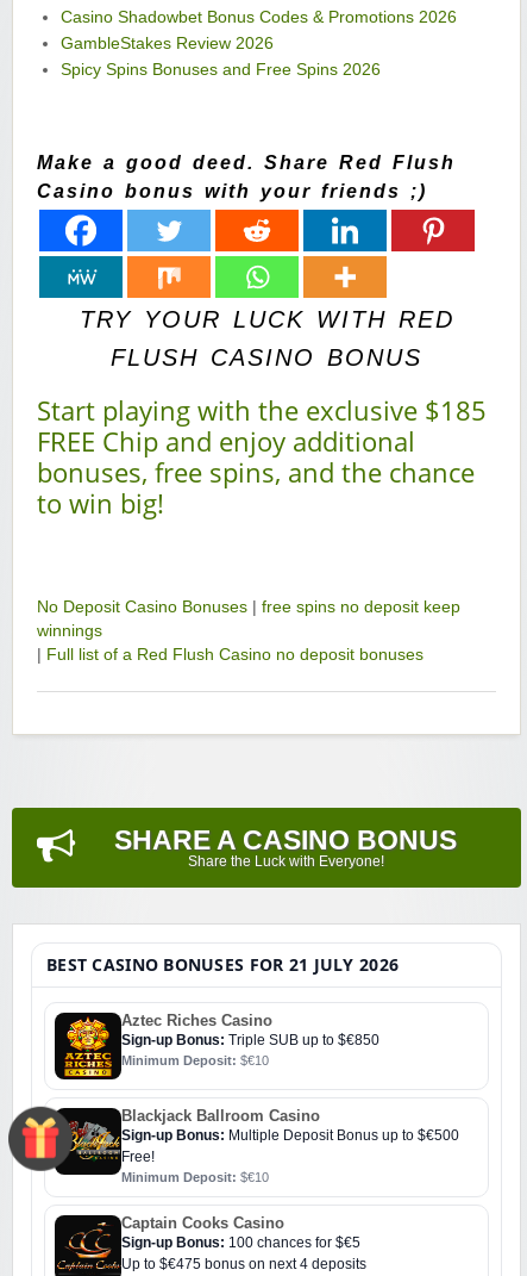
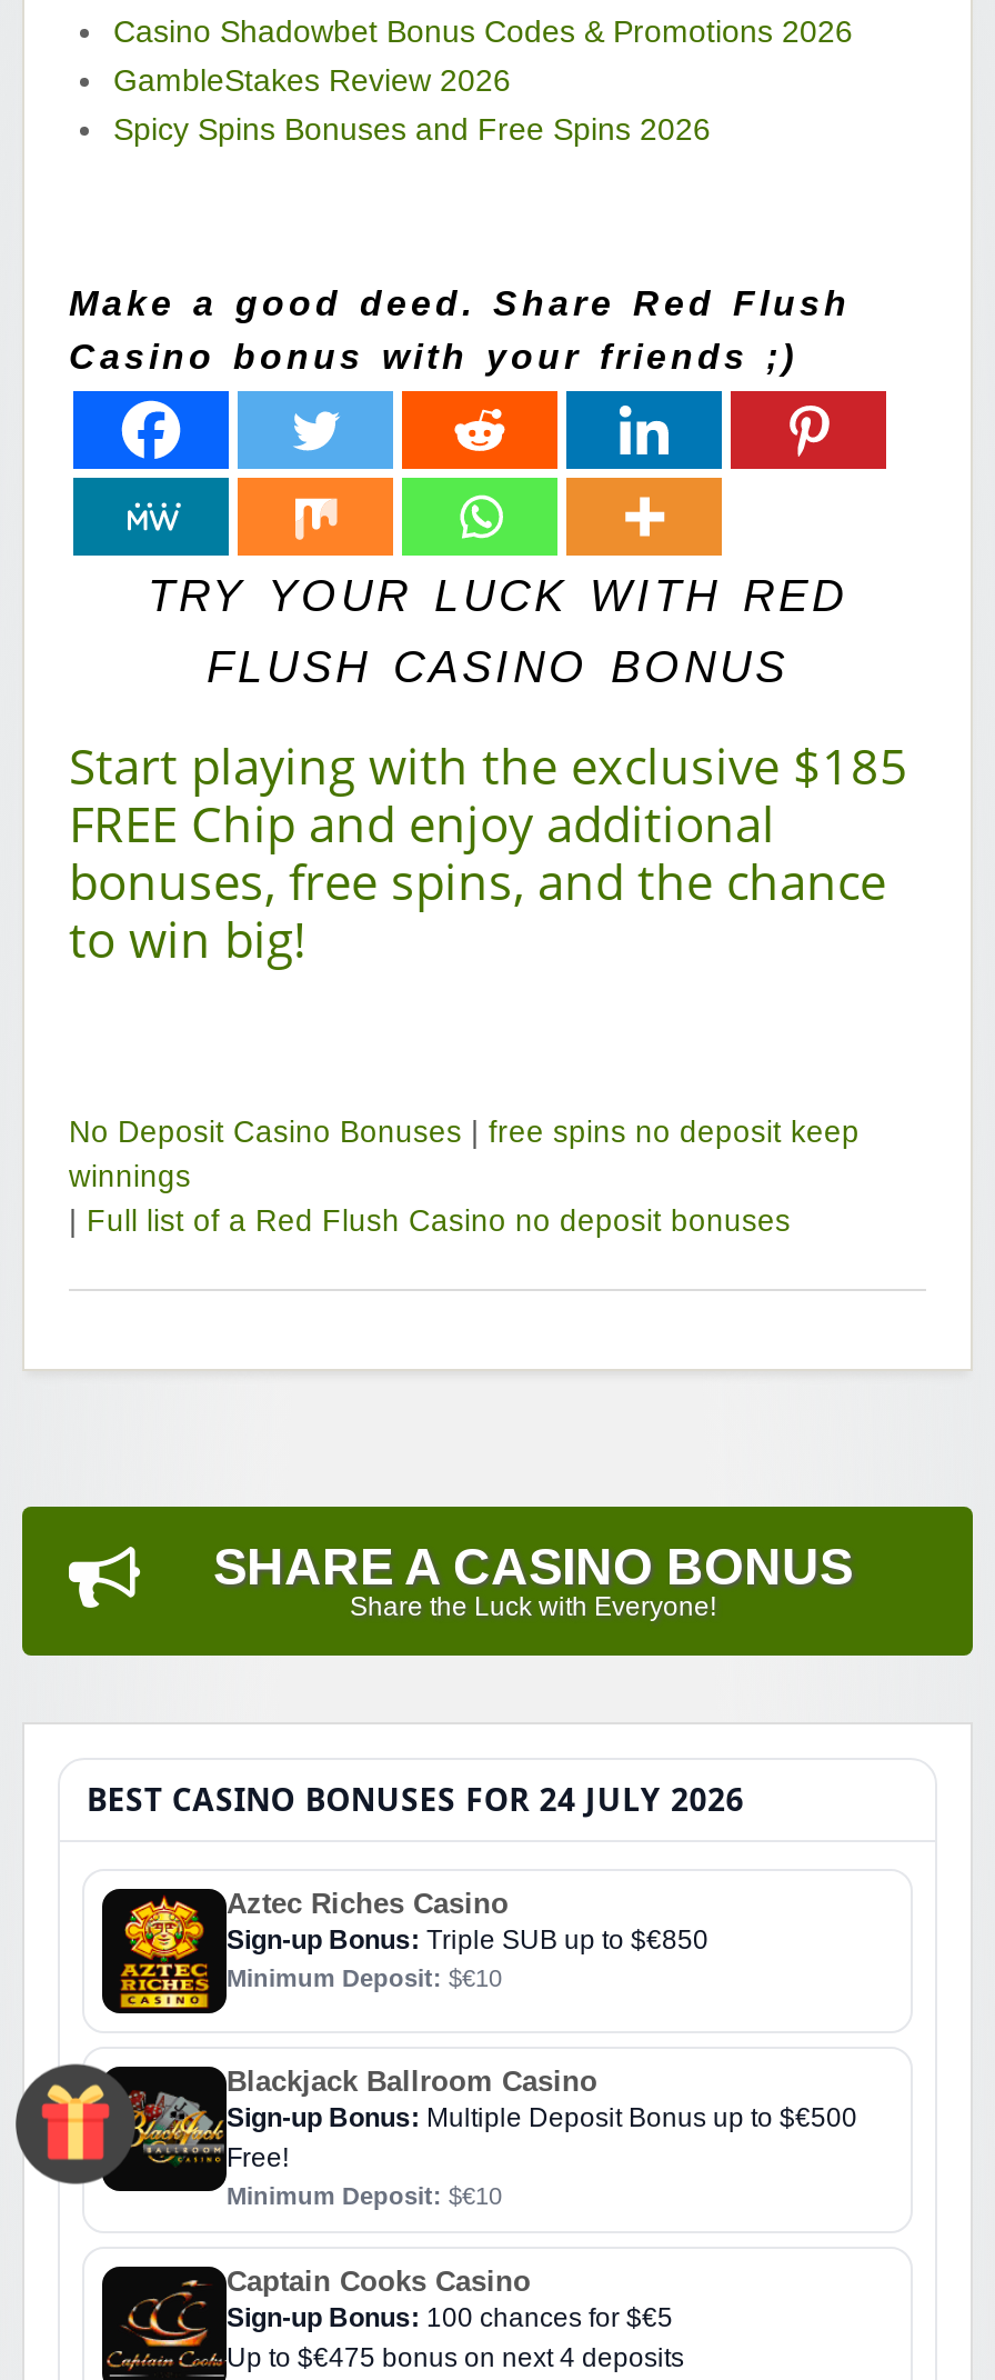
- BEST CASINO BONUSES FOR 21 JULY 2026
+ BEST CASINO BONUSES FOR 24 JULY 2026
